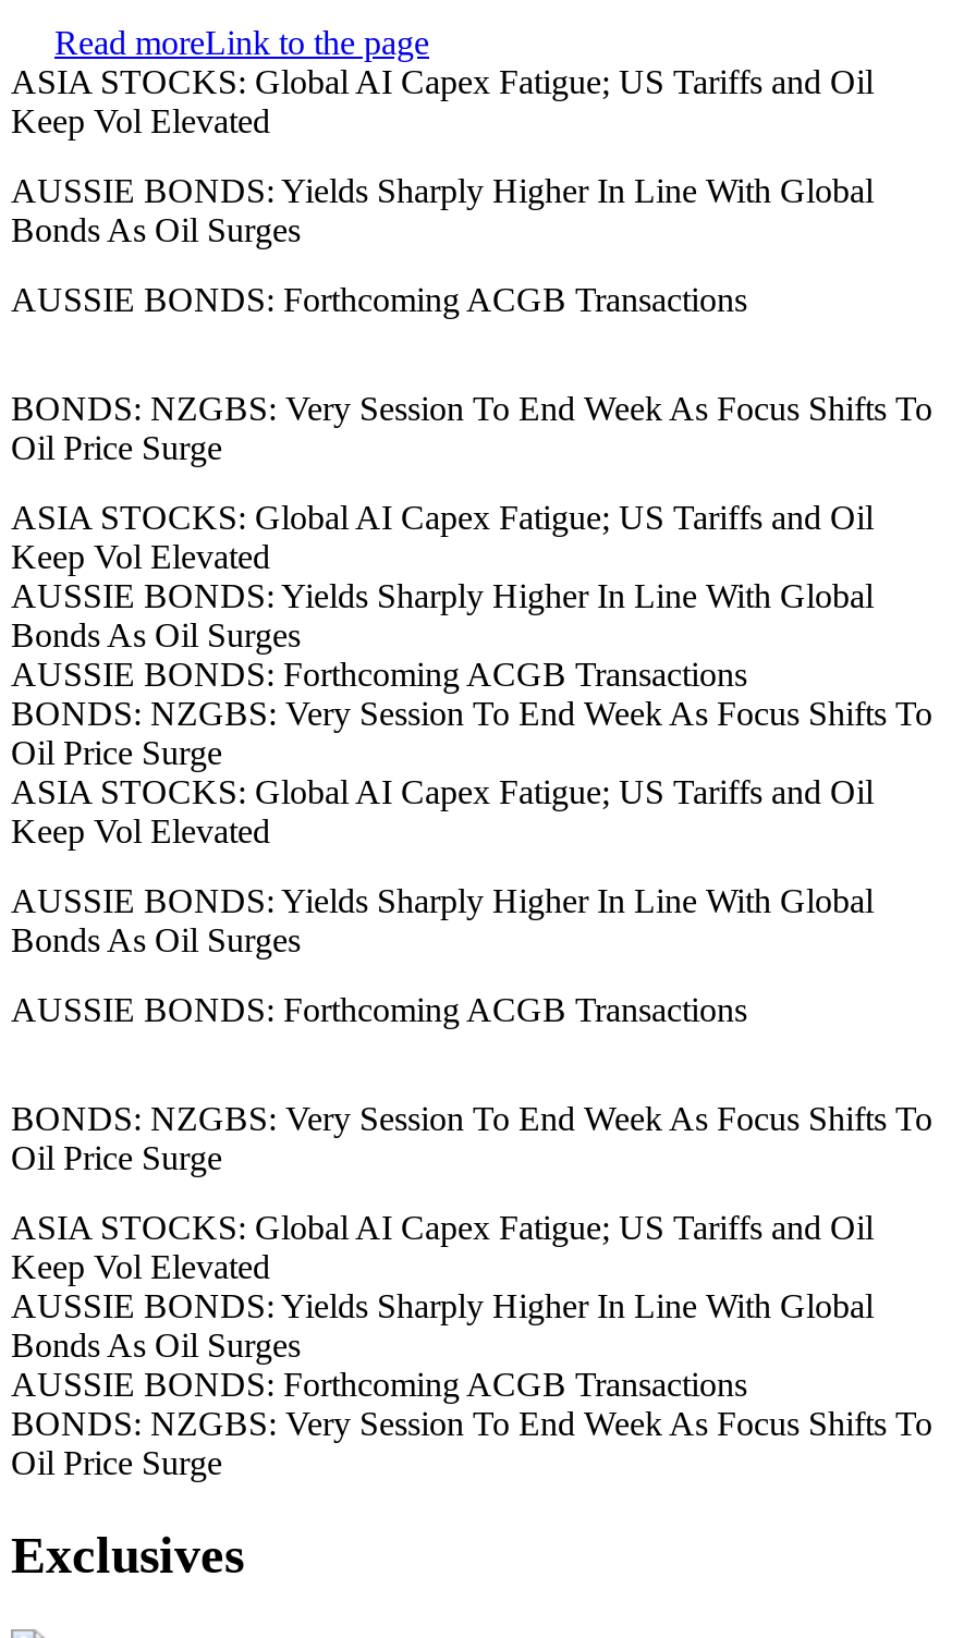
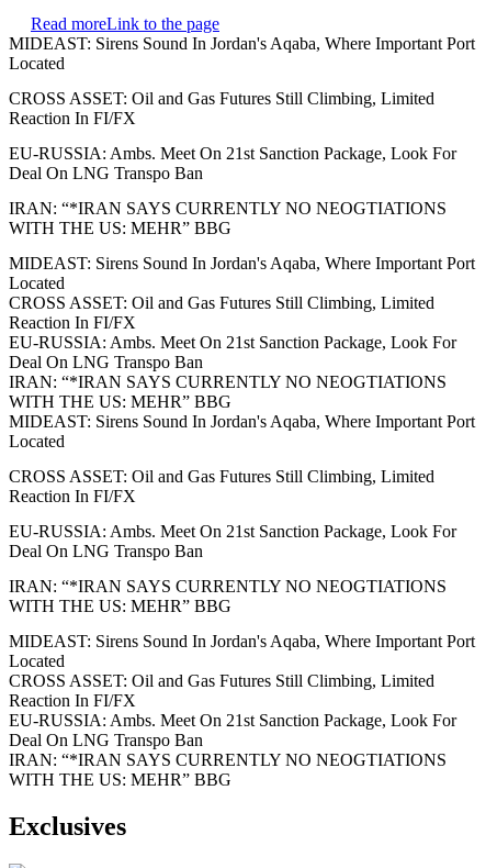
- ASIA STOCKS: Global AI Capex Fatigue; US Tariffs and Oil
- Keep Vol Elevated
+ MIDEAST: Sirens Sound In Jordan's Aqaba, Where Important Port
+ Located

- AUSSIE BONDS: Yields Sharply Higher In Line With Global
- Bonds As Oil Surges
+ CROSS ASSET: Oil and Gas Futures Still Climbing, Limited
+ Reaction In FI/FX

- AUSSIE BONDS: Forthcoming ACGB Transactions
+ EU-RUSSIA: Ambs. Meet On 21st Sanction Package, Look For
+ Deal On LNG Transpo Ban

- BONDS: NZGBS: Very Session To End Week As Focus Shifts To
- Oil Price Surge
+ IRAN: “*IRAN SAYS CURRENTLY NO NEOGTIATIONS
+ WITH THE US: MEHR” BBG

- ASIA STOCKS: Global AI Capex Fatigue; US Tariffs and Oil
- Keep Vol Elevated
- AUSSIE BONDS: Yields Sharply Higher In Line With Global
- Bonds As Oil Surges
- AUSSIE BONDS: Forthcoming ACGB Transactions
- BONDS: NZGBS: Very Session To End Week As Focus Shifts To
- Oil Price Surge
- ASIA STOCKS: Global AI Capex Fatigue; US Tariffs and Oil
- Keep Vol Elevated
+ MIDEAST: Sirens Sound In Jordan's Aqaba, Where Important Port
+ Located
+ CROSS ASSET: Oil and Gas Futures Still Climbing, Limited
+ Reaction In FI/FX
+ EU-RUSSIA: Ambs. Meet On 21st Sanction Package, Look For
+ Deal On LNG Transpo Ban
+ IRAN: “*IRAN SAYS CURRENTLY NO NEOGTIATIONS
+ WITH THE US: MEHR” BBG
+ MIDEAST: Sirens Sound In Jordan's Aqaba, Where Important Port
+ Located

- AUSSIE BONDS: Yields Sharply Higher In Line With Global
- Bonds As Oil Surges
+ CROSS ASSET: Oil and Gas Futures Still Climbing, Limited
+ Reaction In FI/FX

- AUSSIE BONDS: Forthcoming ACGB Transactions
+ EU-RUSSIA: Ambs. Meet On 21st Sanction Package, Look For
+ Deal On LNG Transpo Ban

- BONDS: NZGBS: Very Session To End Week As Focus Shifts To
- Oil Price Surge
+ IRAN: “*IRAN SAYS CURRENTLY NO NEOGTIATIONS
+ WITH THE US: MEHR” BBG

- ASIA STOCKS: Global AI Capex Fatigue; US Tariffs and Oil
- Keep Vol Elevated
- AUSSIE BONDS: Yields Sharply Higher In Line With Global
- Bonds As Oil Surges
- AUSSIE BONDS: Forthcoming ACGB Transactions
- BONDS: NZGBS: Very Session To End Week As Focus Shifts To
- Oil Price Surge
+ MIDEAST: Sirens Sound In Jordan's Aqaba, Where Important Port
+ Located
+ CROSS ASSET: Oil and Gas Futures Still Climbing, Limited
+ Reaction In FI/FX
+ EU-RUSSIA: Ambs. Meet On 21st Sanction Package, Look For
+ Deal On LNG Transpo Ban
+ IRAN: “*IRAN SAYS CURRENTLY NO NEOGTIATIONS
+ WITH THE US: MEHR” BBG
